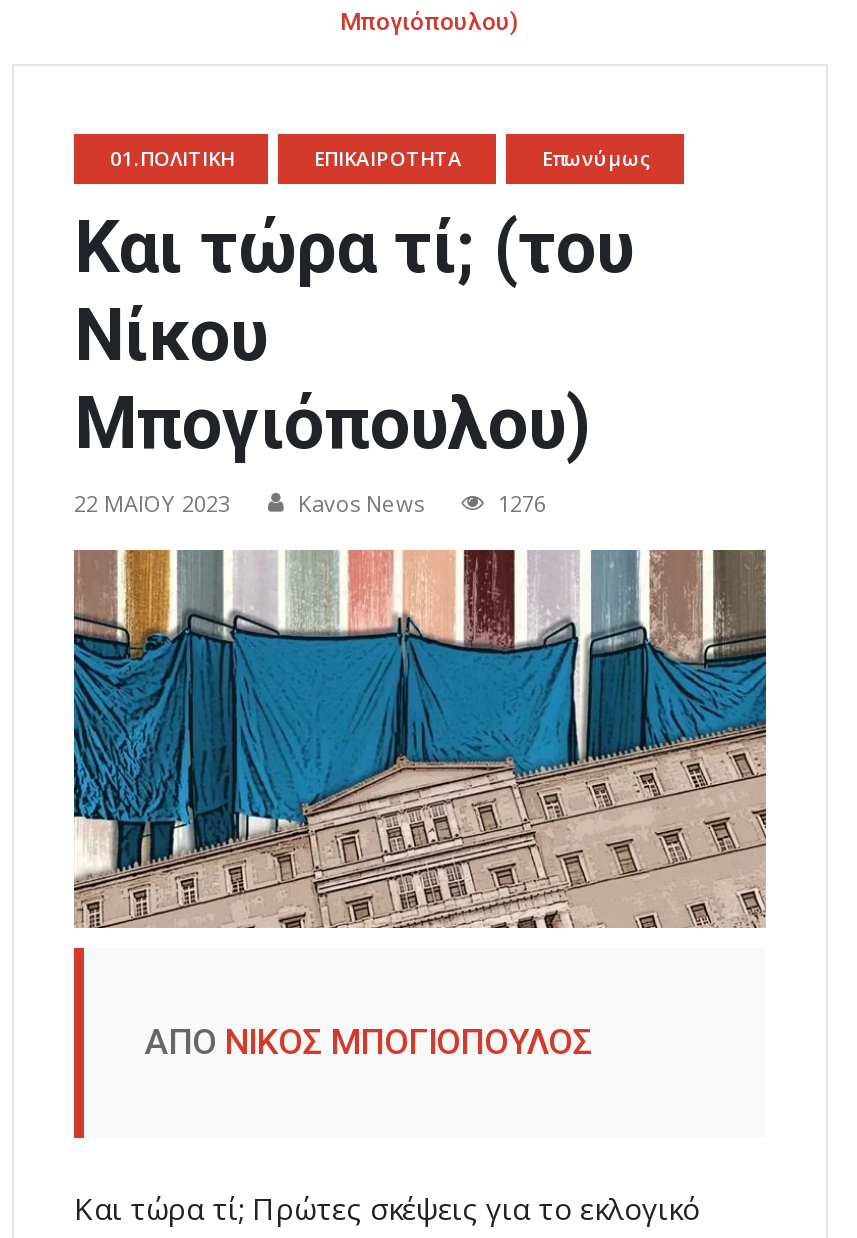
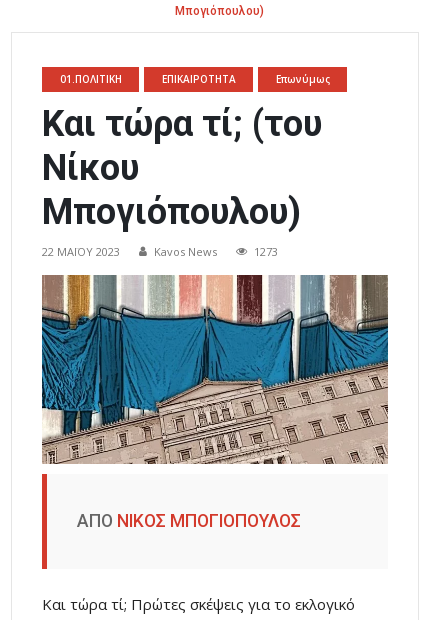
- 1276
+ 1273
